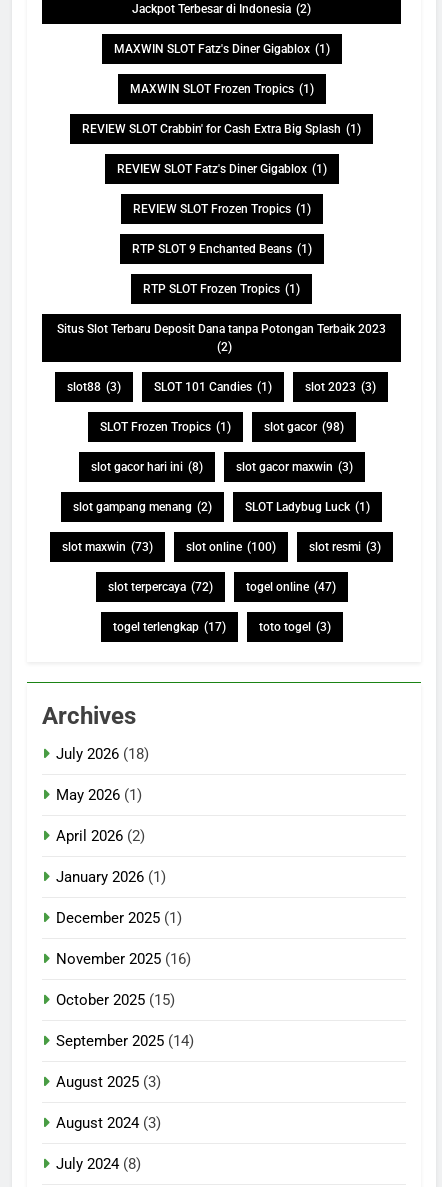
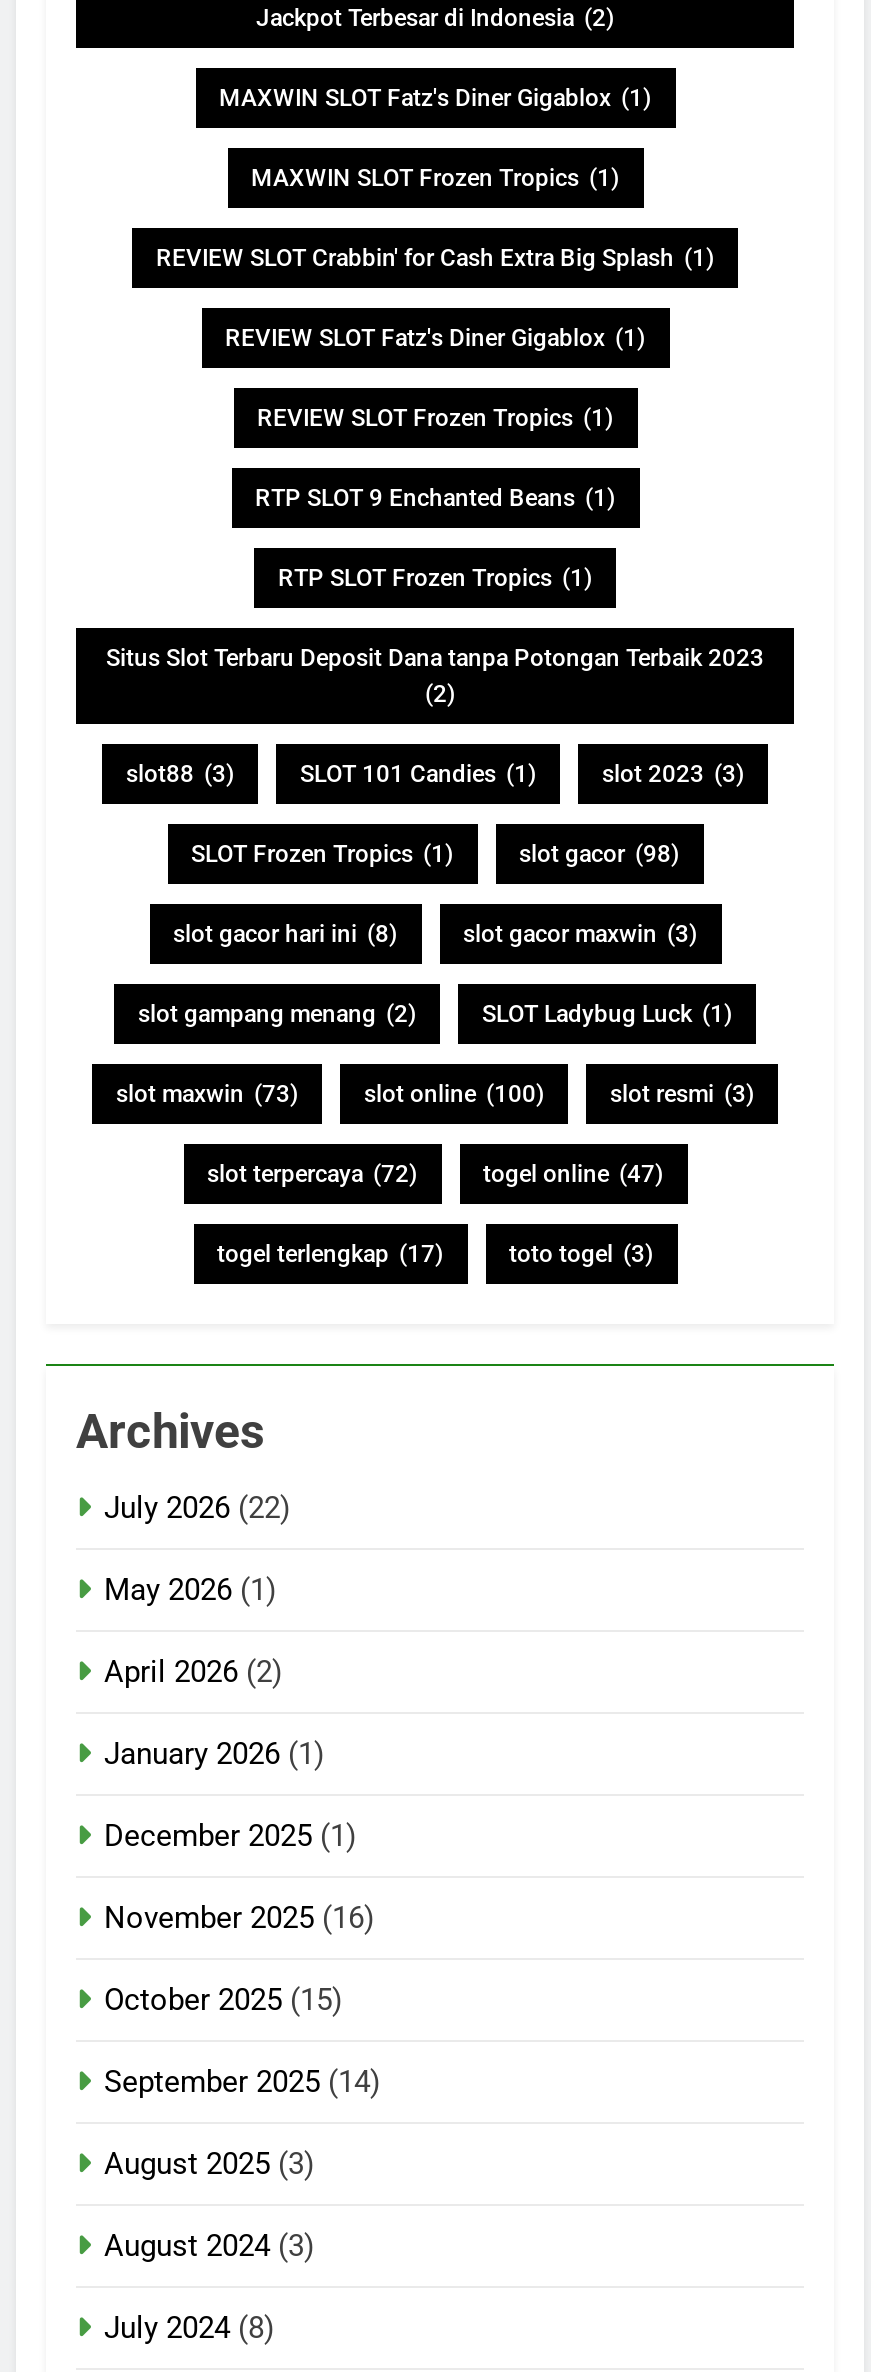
- July 2026 (18)
+ July 2026 (22)
